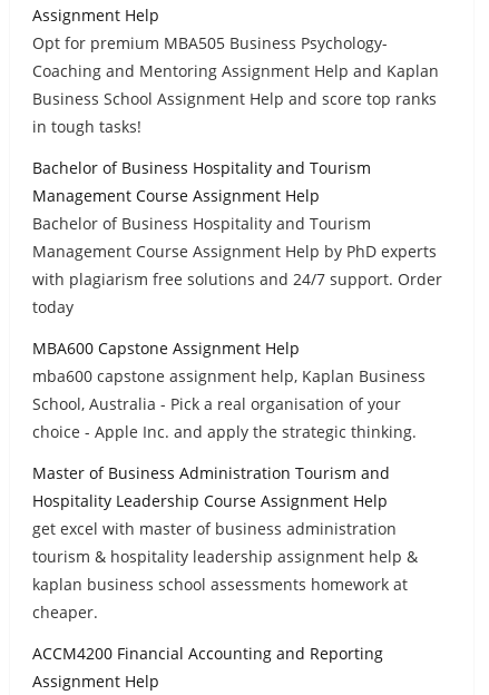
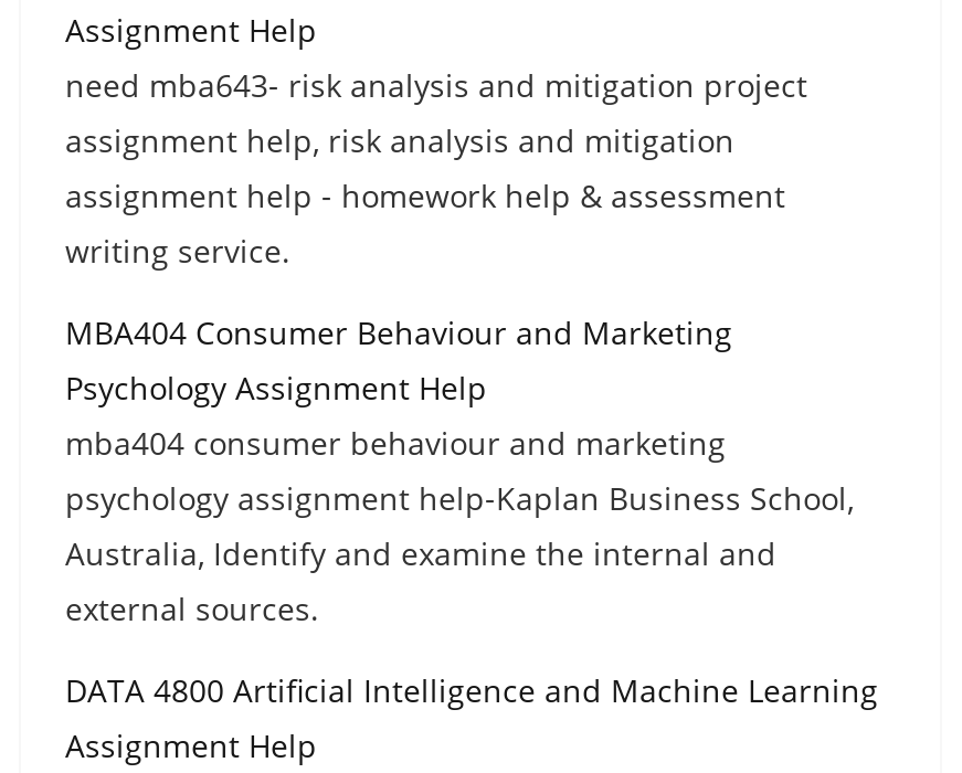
- Opt for premium MBA505 Business Psychology-
- Coaching and Mentoring Assignment Help and Kaplan
- Business School Assignment Help and score top ranks
- in tough tasks!
- Bachelor of Business Hospitality and Tourism
- Management Course Assignment Help
- Bachelor of Business Hospitality and Tourism
- Management Course Assignment Help by PhD experts
- with plagiarism free solutions and 24/7 support. Order
- today
- MBA600 Capstone Assignment Help
- mba600 capstone assignment help, Kaplan Business
- School, Australia - Pick a real organisation of your
- choice - Apple Inc. and apply the strategic thinking.
- Master of Business Administration Tourism and
- Hospitality Leadership Course Assignment Help
- get excel with master of business administration
- tourism & hospitality leadership assignment help &
- kaplan business school assessments homework at
- cheaper.
- ACCM4200 Financial Accounting and Reporting
+ need mba643- risk analysis and mitigation project
+ assignment help, risk analysis and mitigation
+ assignment help - homework help & assessment
+ writing service.
+ MBA404 Consumer Behaviour and Marketing
+ Psychology Assignment Help
+ mba404 consumer behaviour and marketing
+ psychology assignment help-Kaplan Business School,
+ Australia, Identify and examine the internal and
+ external sources.
+ DATA 4800 Artificial Intelligence and Machine Learning
